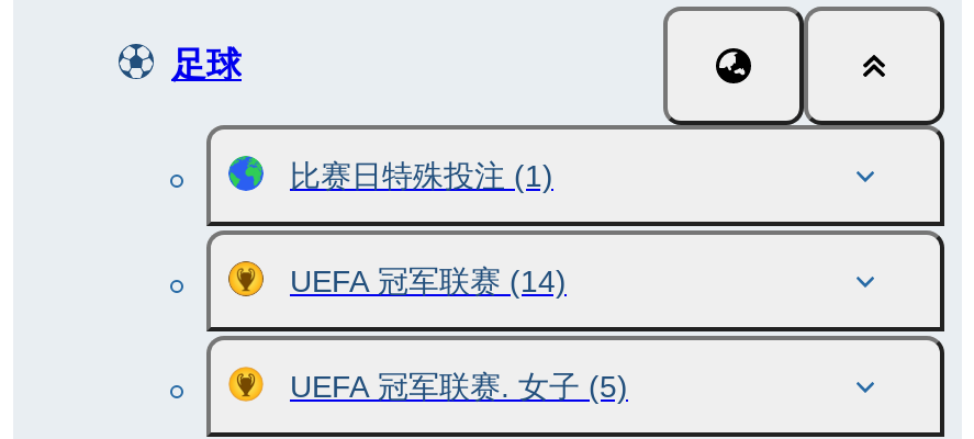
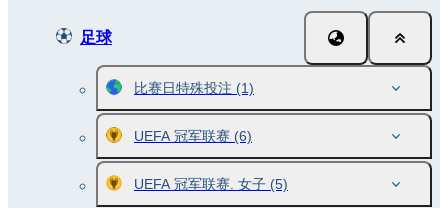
- UEFA 冠军联赛(14)
+ UEFA 冠军联赛(6)
